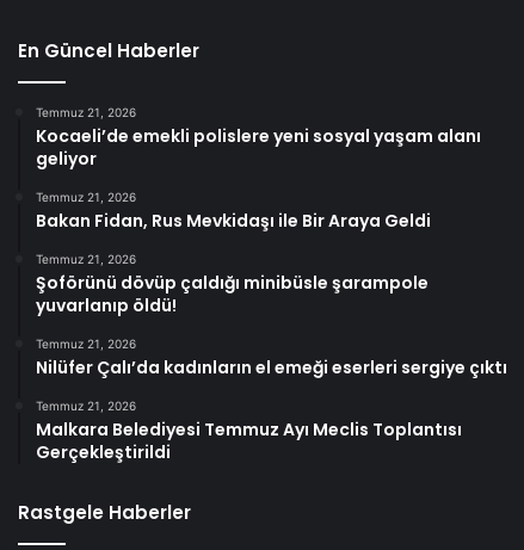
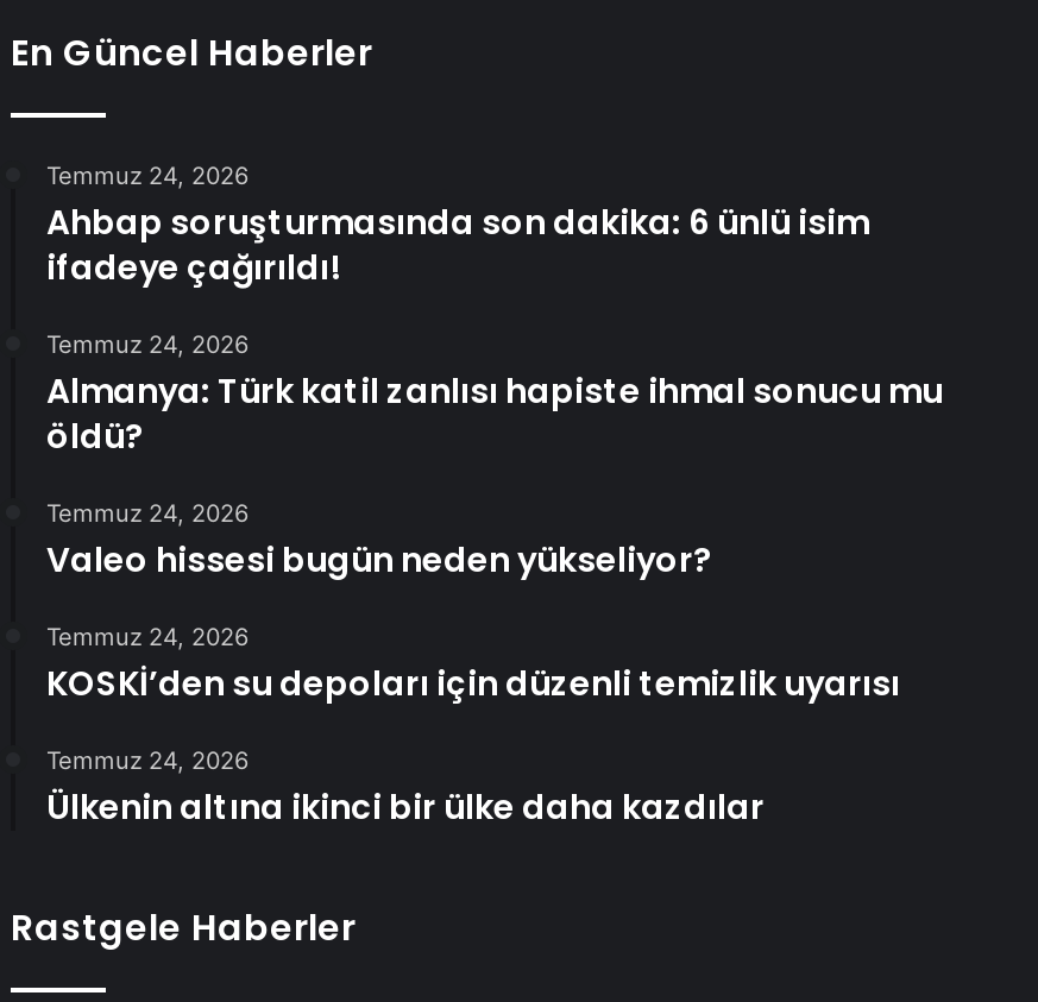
- Temmuz 21, 2026
- Kocaeli’de emekli polislere yeni sosyal yaşam alanı
- geliyor
+ Temmuz 24, 2026
+ Ahbap soruşturmasında son dakika: 6 ünlü isim
+ ifadeye çağırıldı!

- Temmuz 21, 2026
- Bakan Fidan, Rus Mevkidaşı ile Bir Araya Geldi
+ Temmuz 24, 2026
+ Almanya: Türk katil zanlısı hapiste ihmal sonucu mu
+ öldü?

- Temmuz 21, 2026
- Şoförünü dövüp çaldığı minibüsle şarampole
- yuvarlanıp öldü!
+ Temmuz 24, 2026
+ Valeo hissesi bugün neden yükseliyor?

- Temmuz 21, 2026
- Nilüfer Çalı’da kadınların el emeği eserleri sergiye çıktı
+ Temmuz 24, 2026
+ KOSKİ’den su depoları için düzenli temizlik uyarısı

- Temmuz 21, 2026
- Malkara Belediyesi Temmuz Ayı Meclis Toplantısı
- Gerçekleştirildi
+ Temmuz 24, 2026
+ Ülkenin altına ikinci bir ülke daha kazdılar
